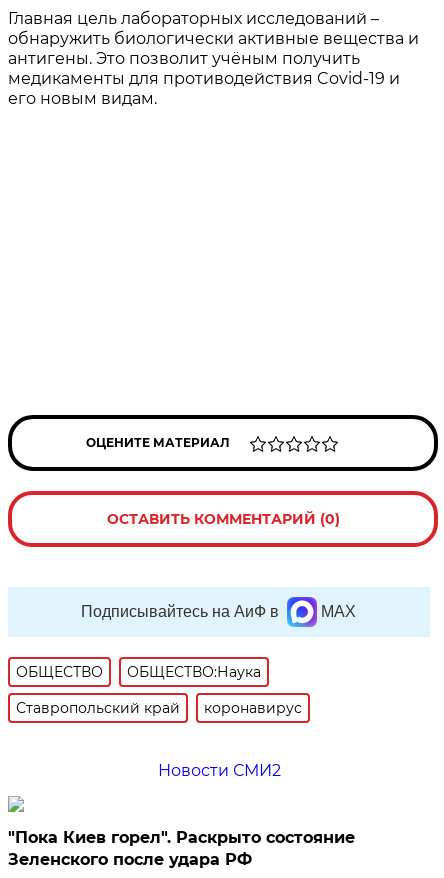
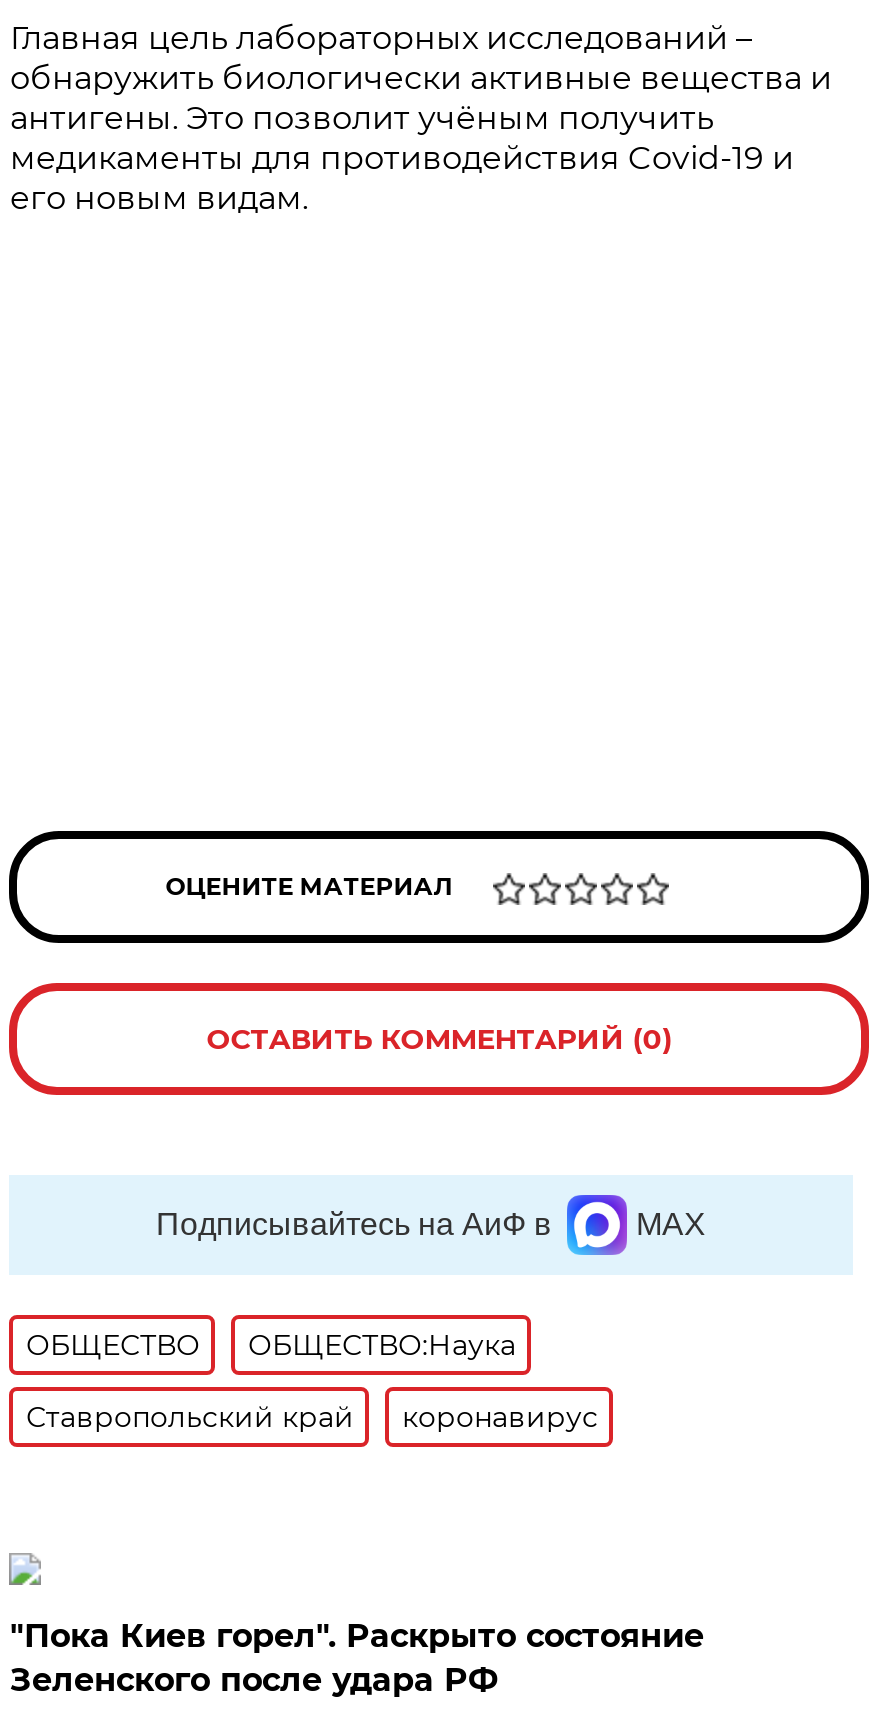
- Новости СМИ2
